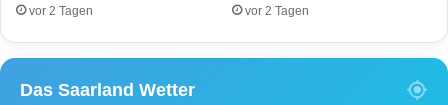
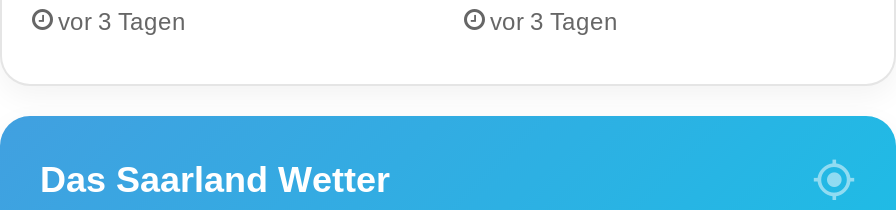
- vor 2 Tagen
+ vor 3 Tagen

- vor 2 Tagen
+ vor 3 Tagen
